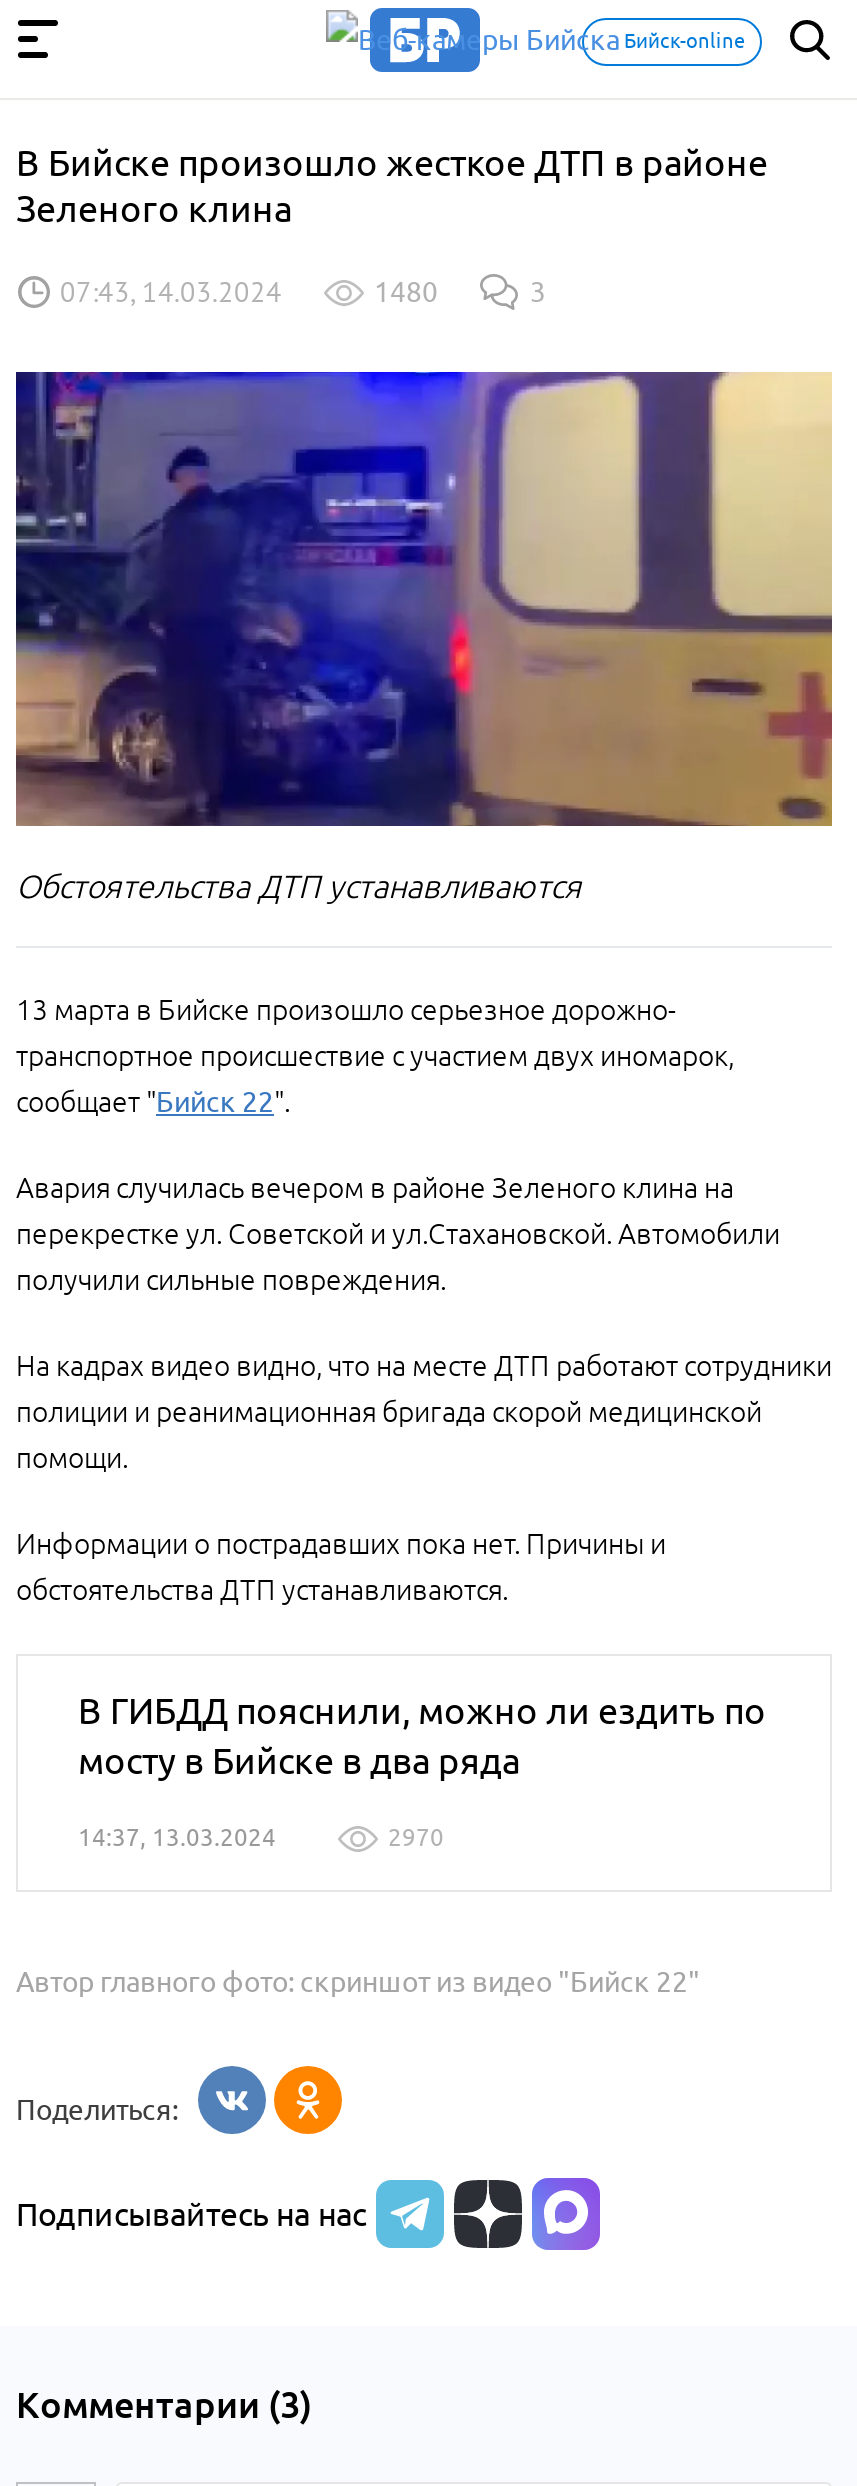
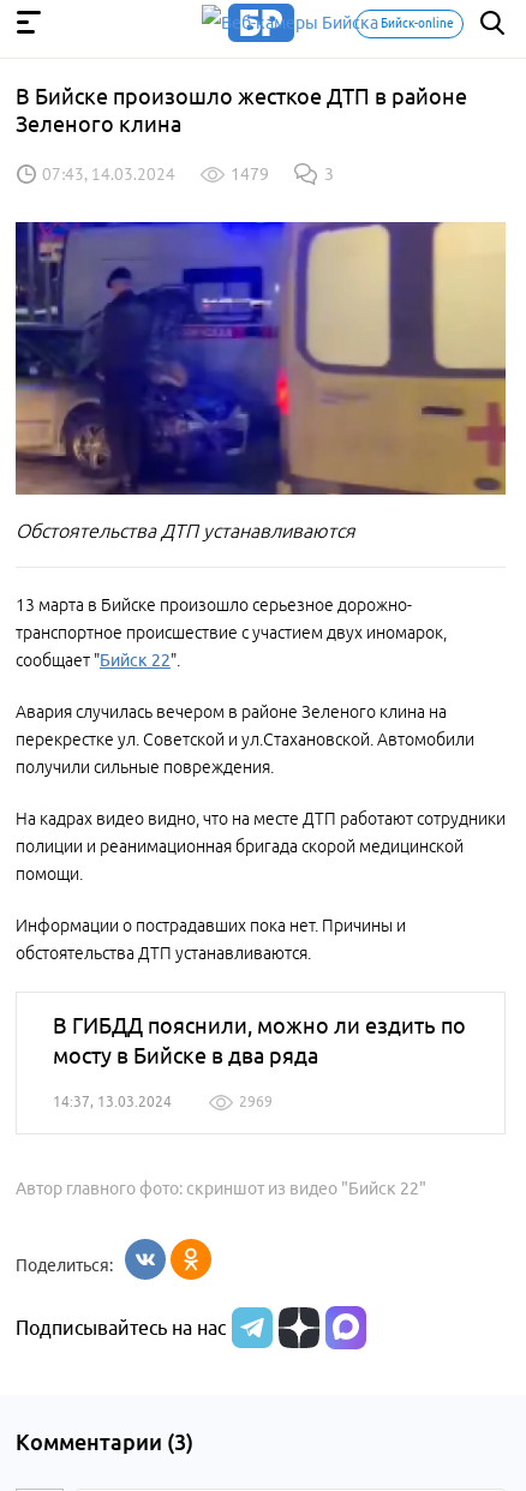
- 1480
+ 1479

- 2970
+ 2969
